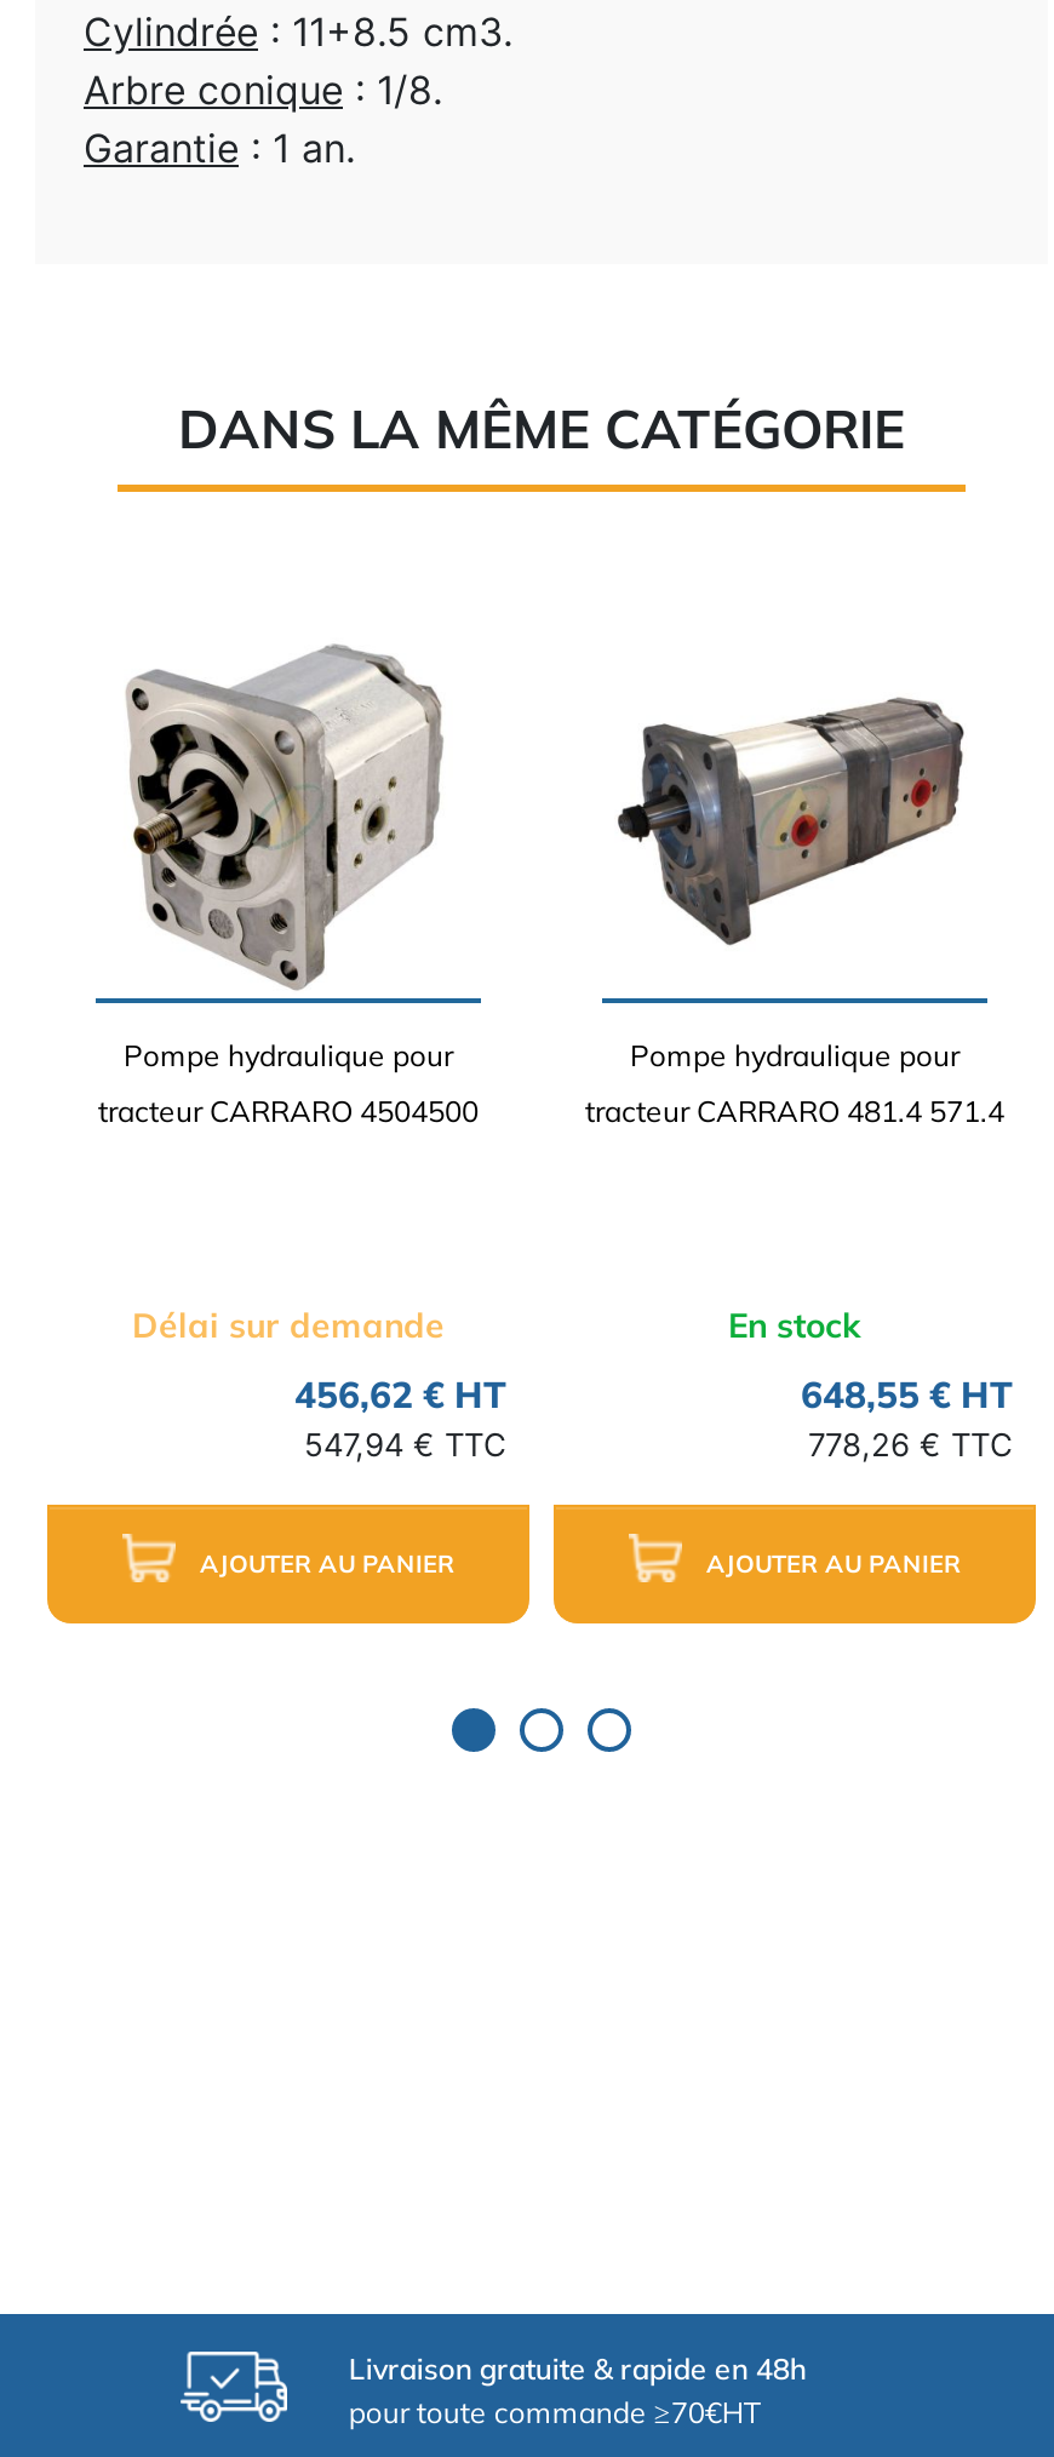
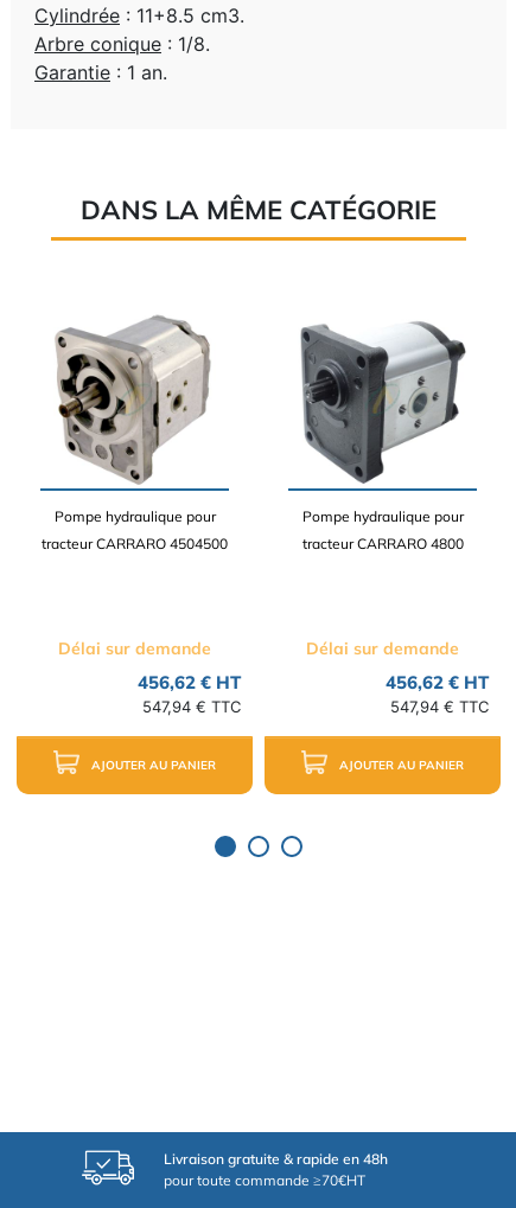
- [image]
+ [image]

- tracteur CARRARO 481.4 571.4
+ tracteur CARRARO 4800

- En stock
+ Délai sur demande

- 648,55 € HT
- 778,26 € TTC
+ 456,62 € HT
+ 547,94 € TTC
